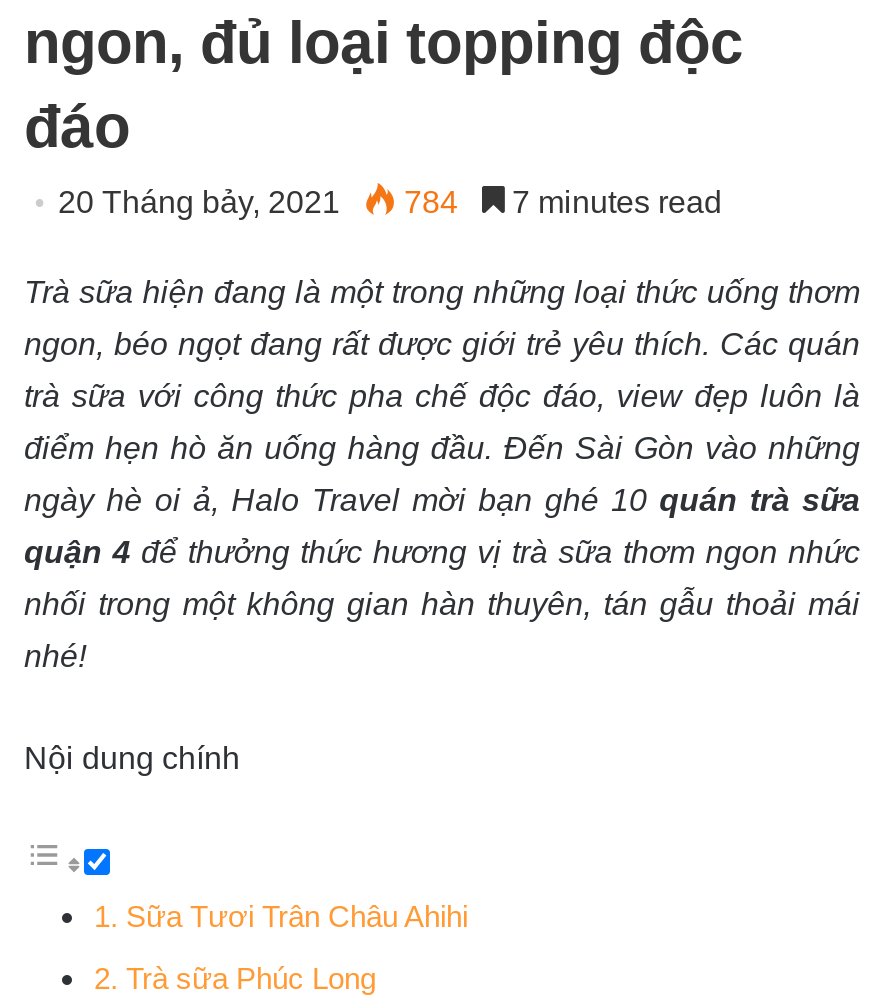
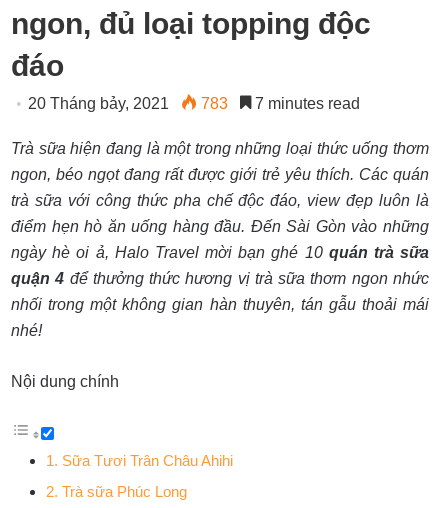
- 20 Tháng bảy, 2021 784 7 minutes read
+ 20 Tháng bảy, 2021 783 7 minutes read
